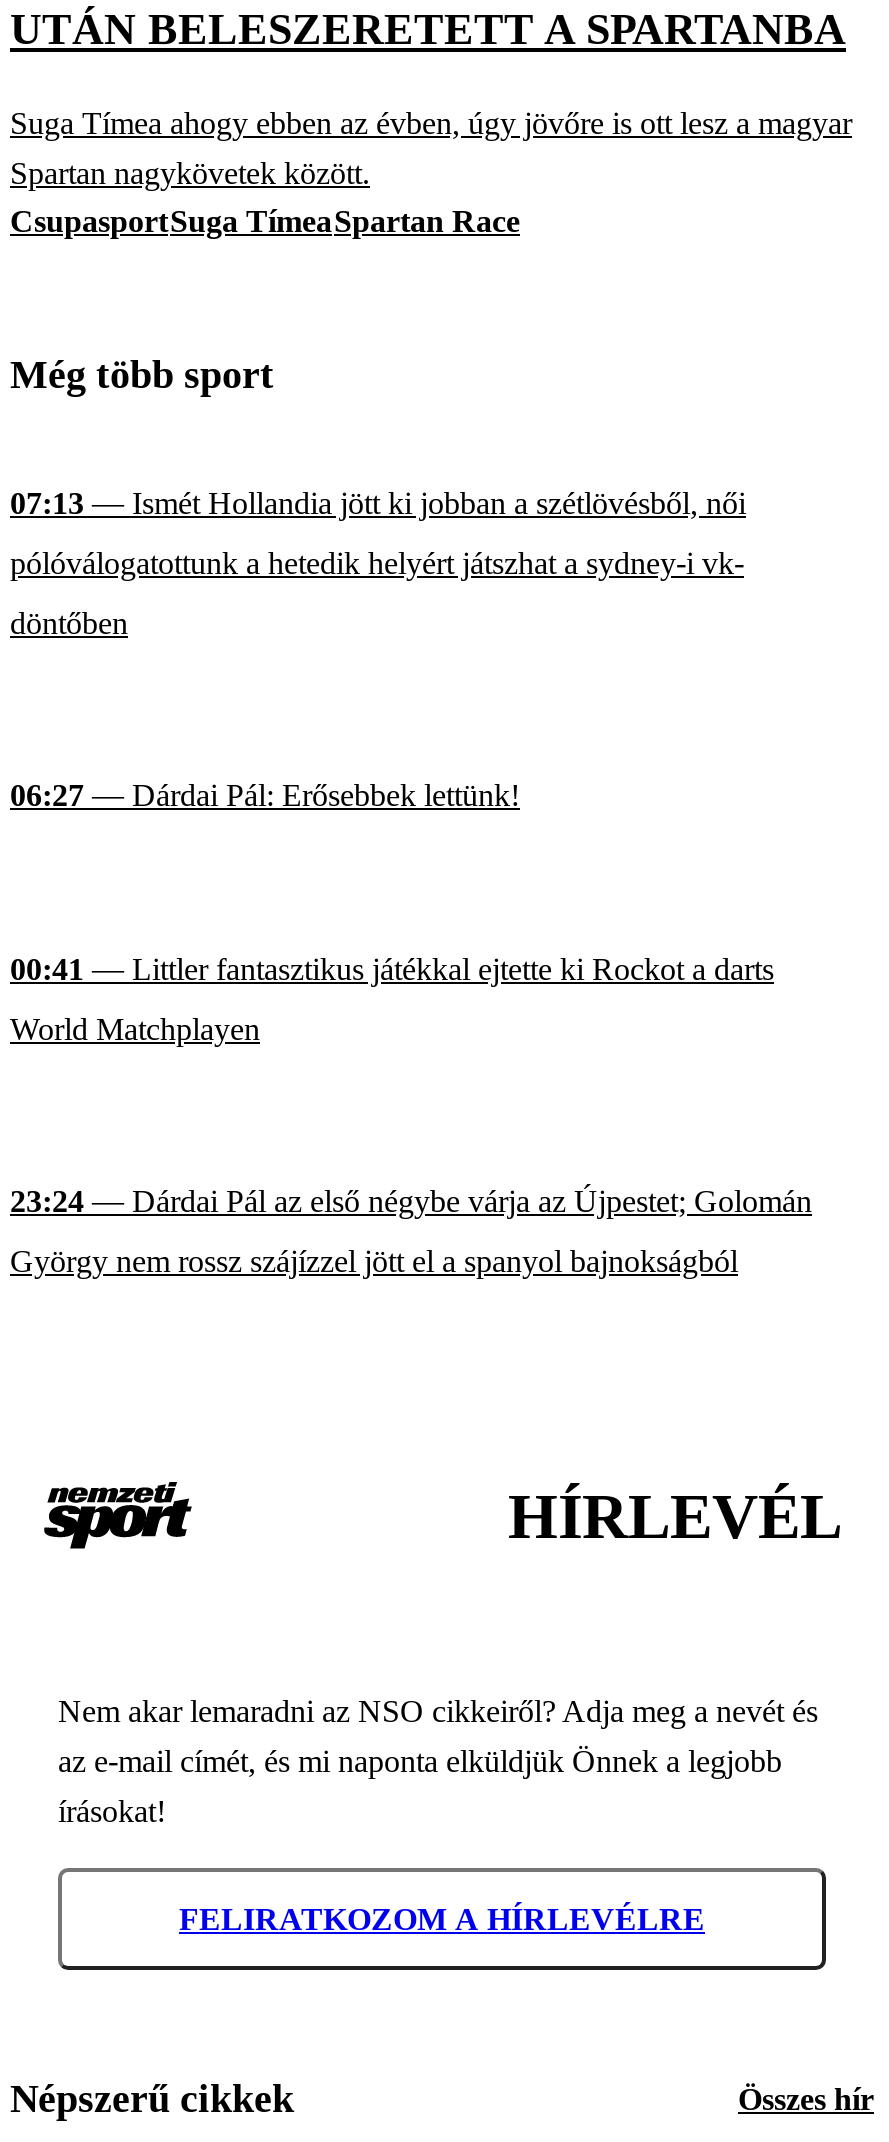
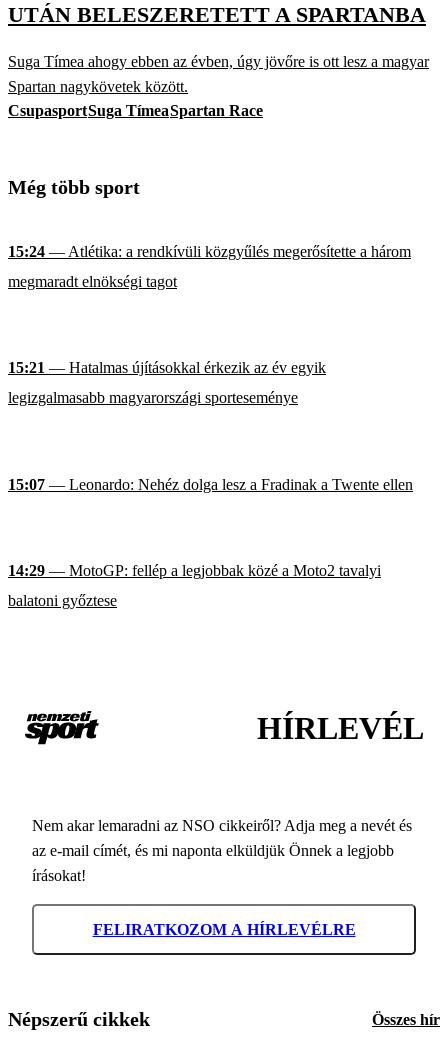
- 07:13 — Ismét Hollandia jött ki jobban a szétlövésből, női
- pólóválogatottunk a hetedik helyért játszhat a sydney-i vk-
- döntőben
+ 15:24 — Atlétika: a rendkívüli közgyűlés megerősítette a három
+ megmaradt elnökségi tagot

- 06:27 — Dárdai Pál: Erősebbek lettünk!
+ 15:21 — Hatalmas újításokkal érkezik az év egyik
+ legizgalmasabb magyarországi sporteseménye

- 00:41 — Littler fantasztikus játékkal ejtette ki Rockot a darts
- World Matchplayen
+ 15:07 — Leonardo: Nehéz dolga lesz a Fradinak a Twente ellen

- 23:24 — Dárdai Pál az első négybe várja az Újpestet; Golomán
- György nem rossz szájízzel jött el a spanyol bajnokságból
+ 14:29 — MotoGP: fellép a legjobbak közé a Moto2 tavalyi
+ balatoni győztese
